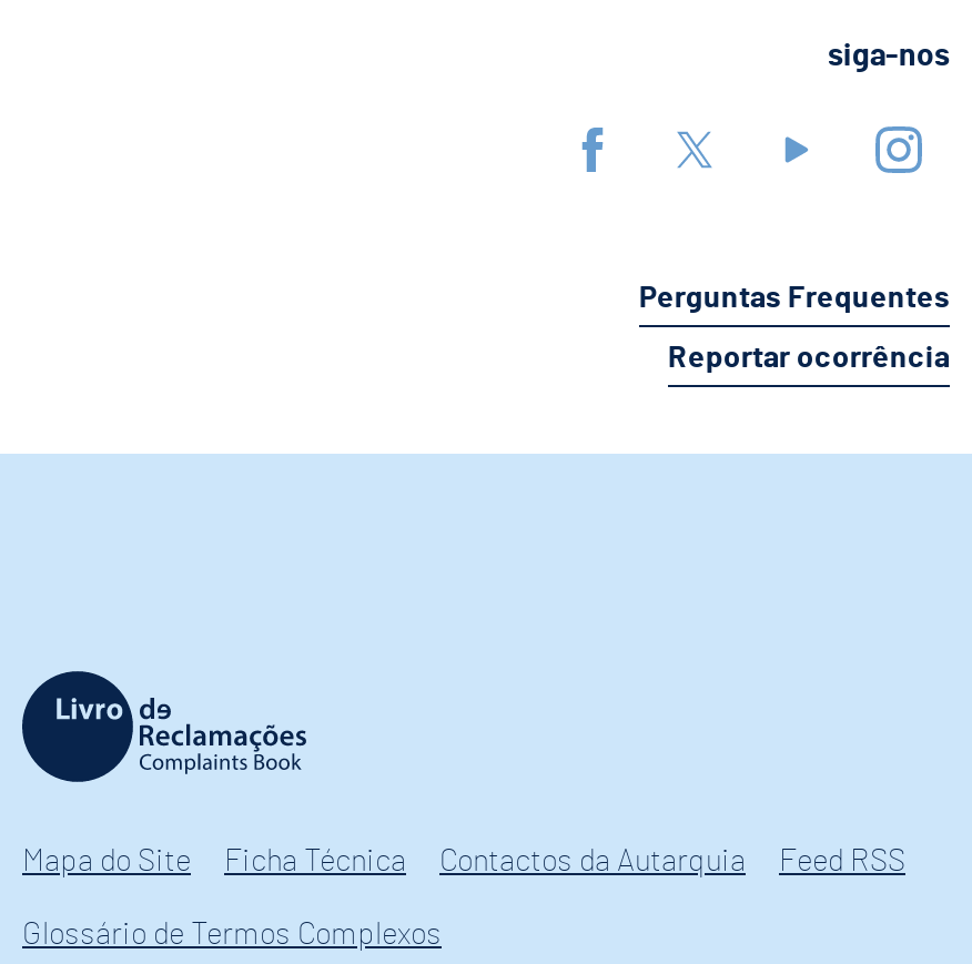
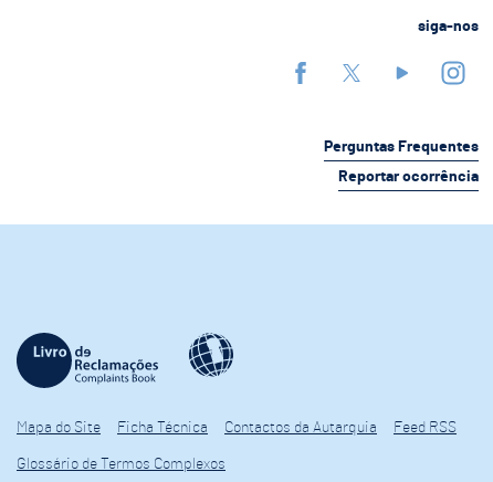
+ [image]
